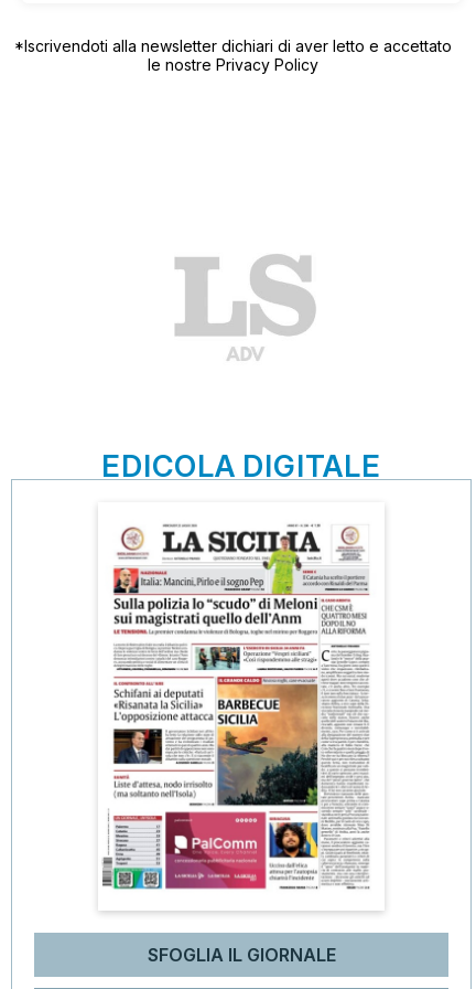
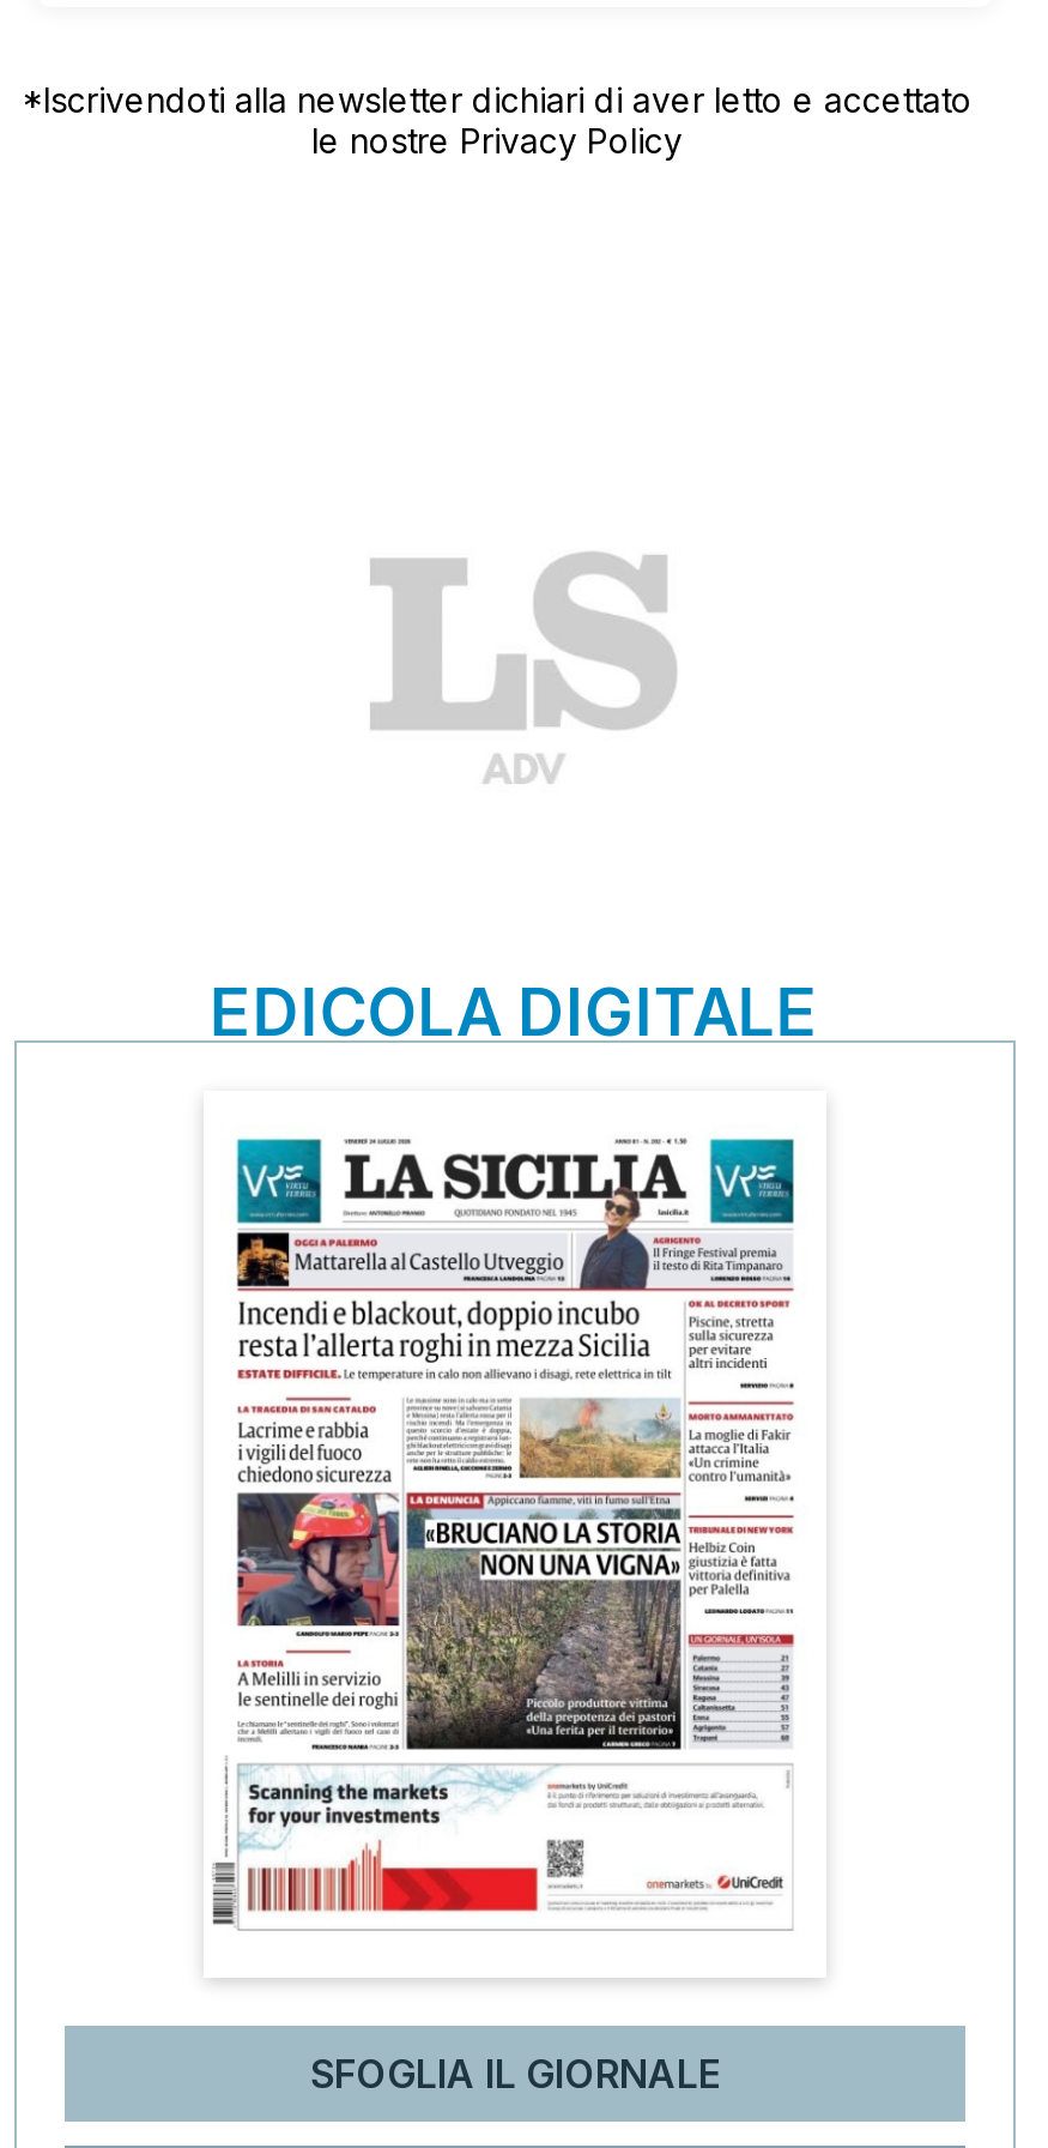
- [image]
+ [image]
